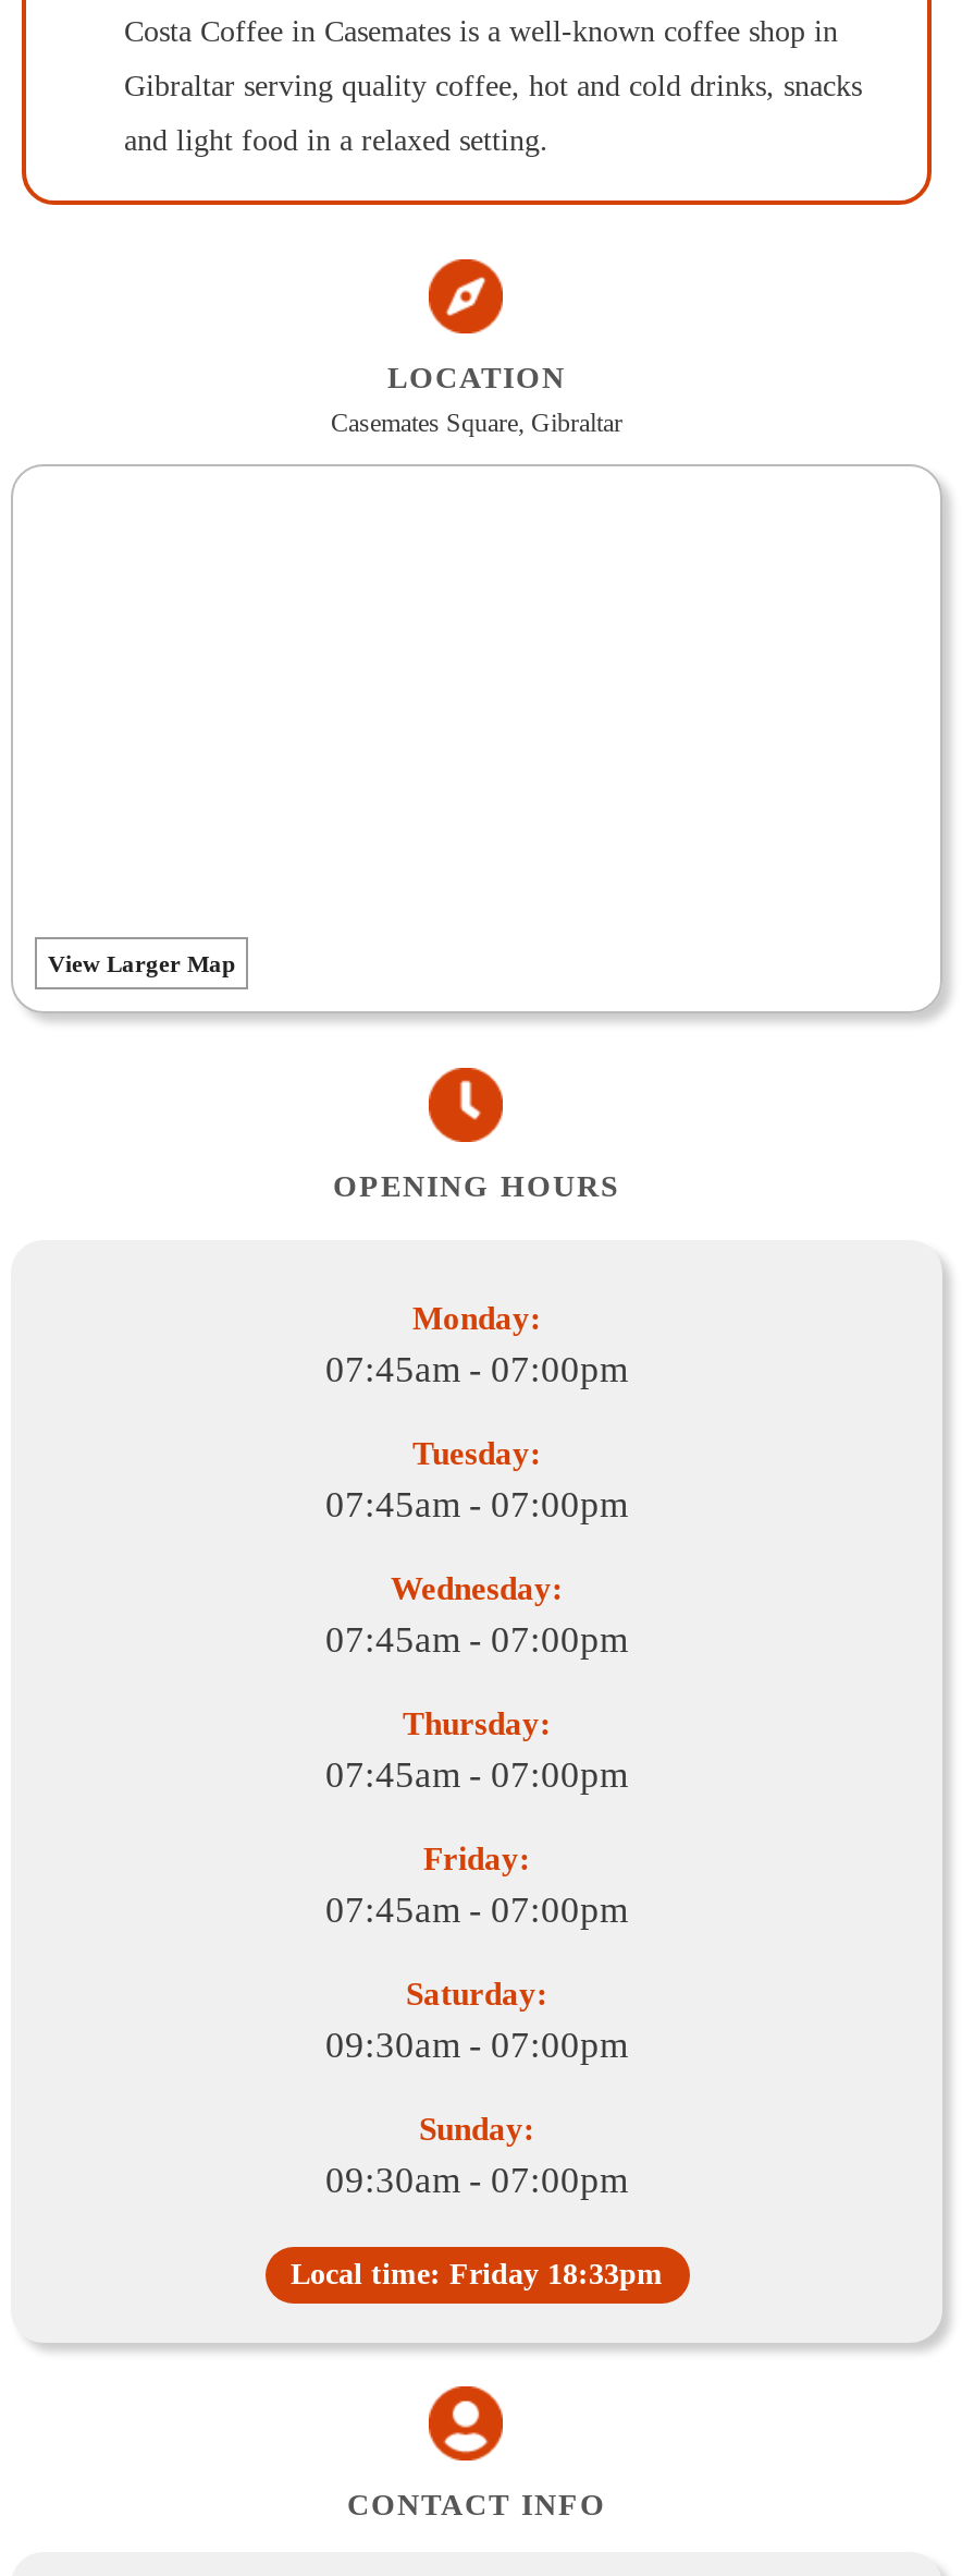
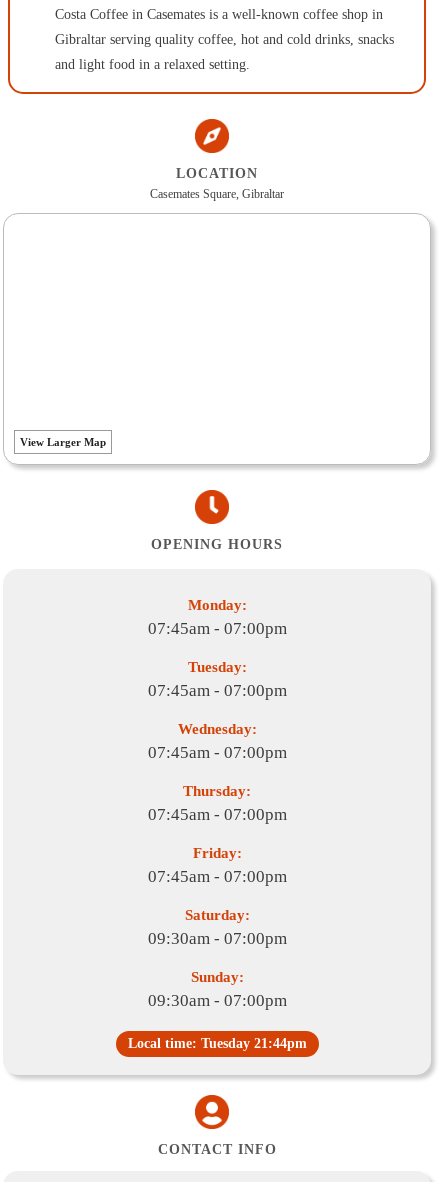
- Local time: Friday 18:33pm
+ Local time: Tuesday 21:44pm
